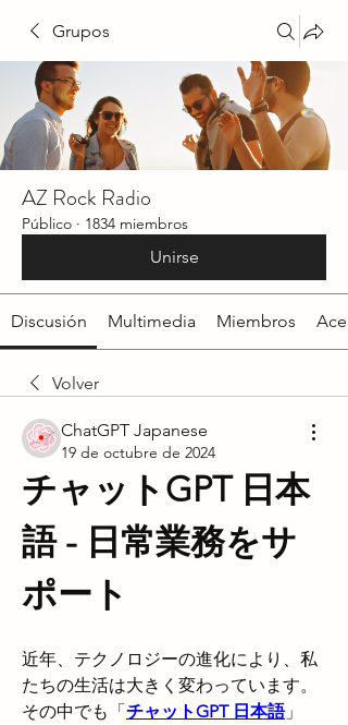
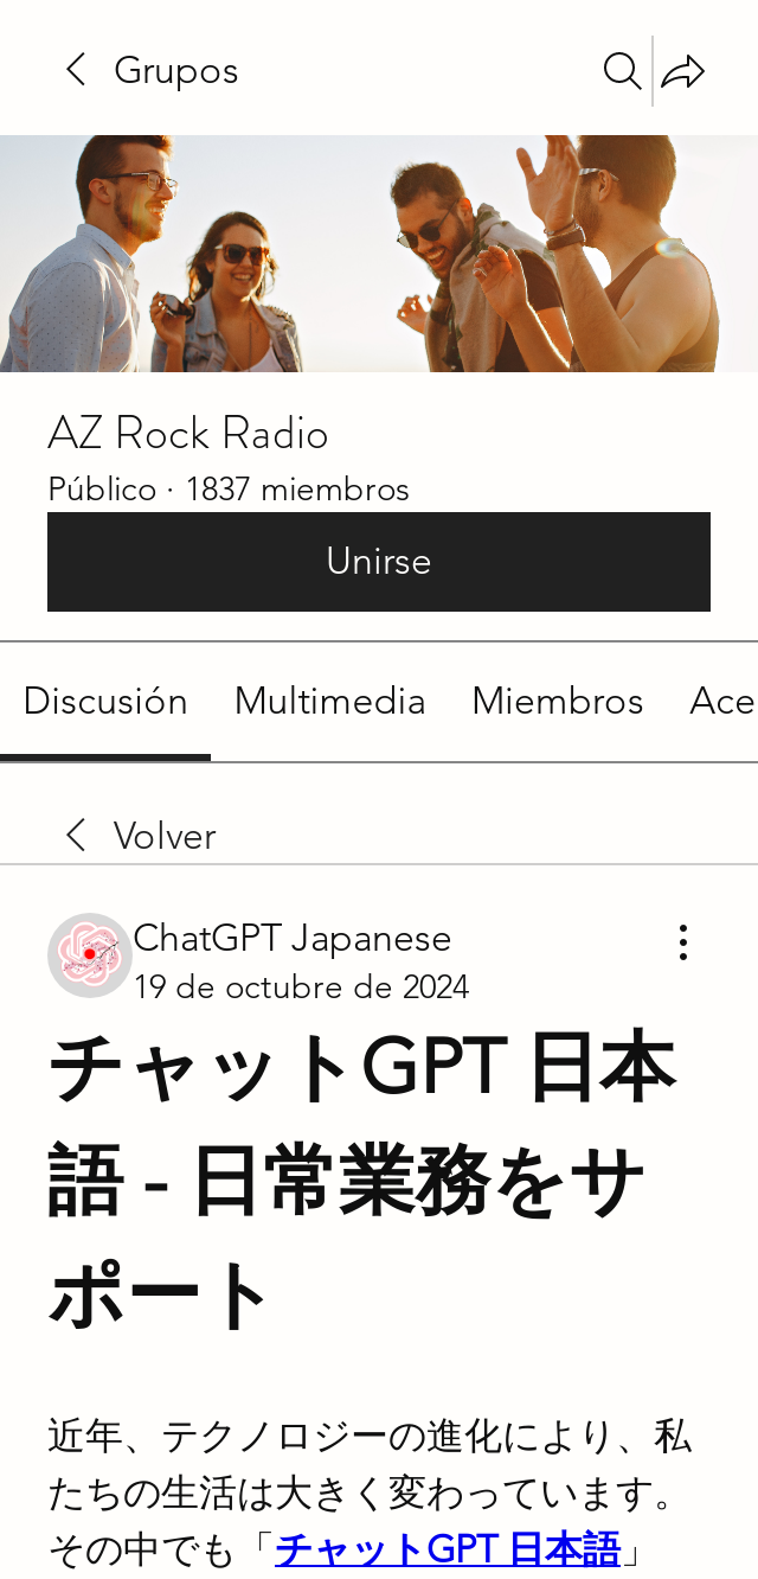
- Público · 1834 miembros
+ Público · 1837 miembros
